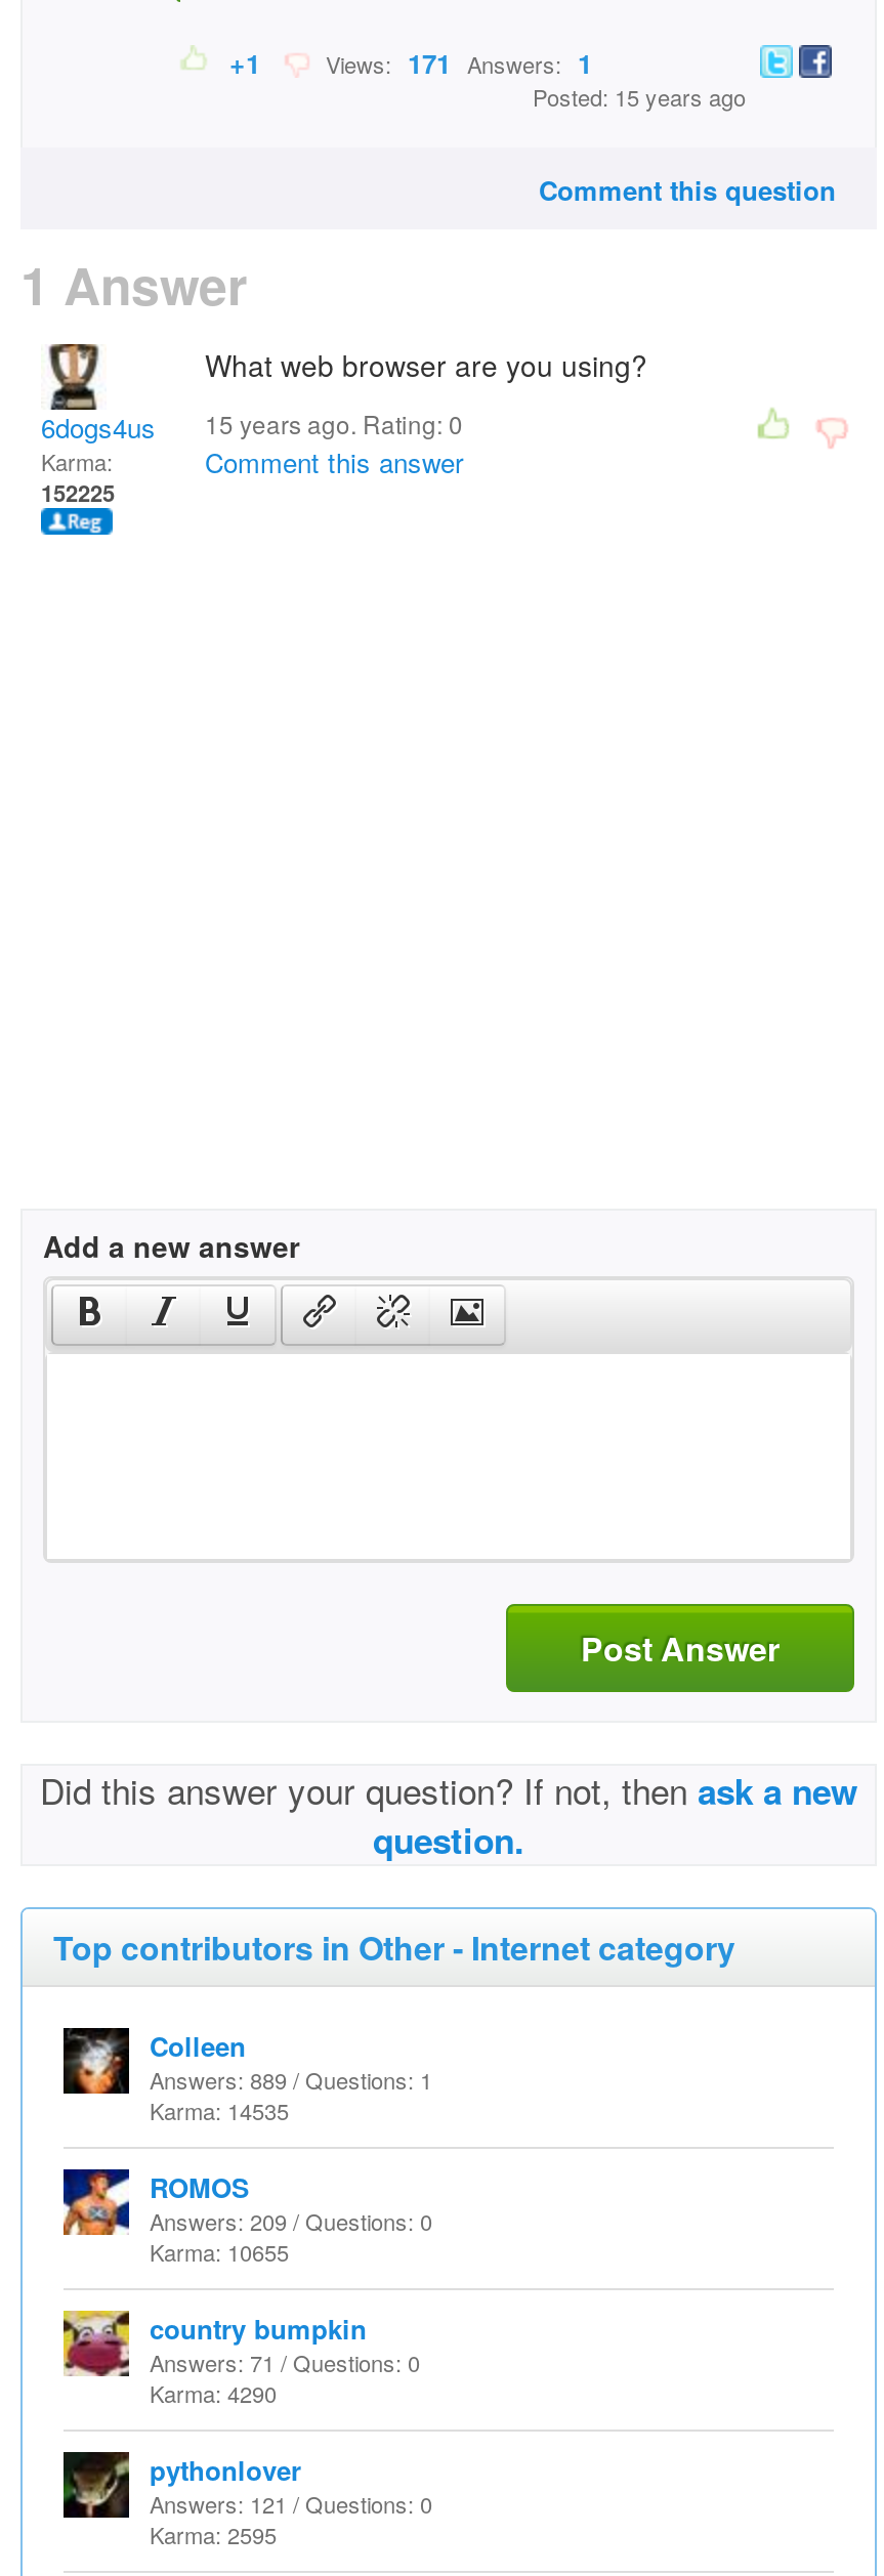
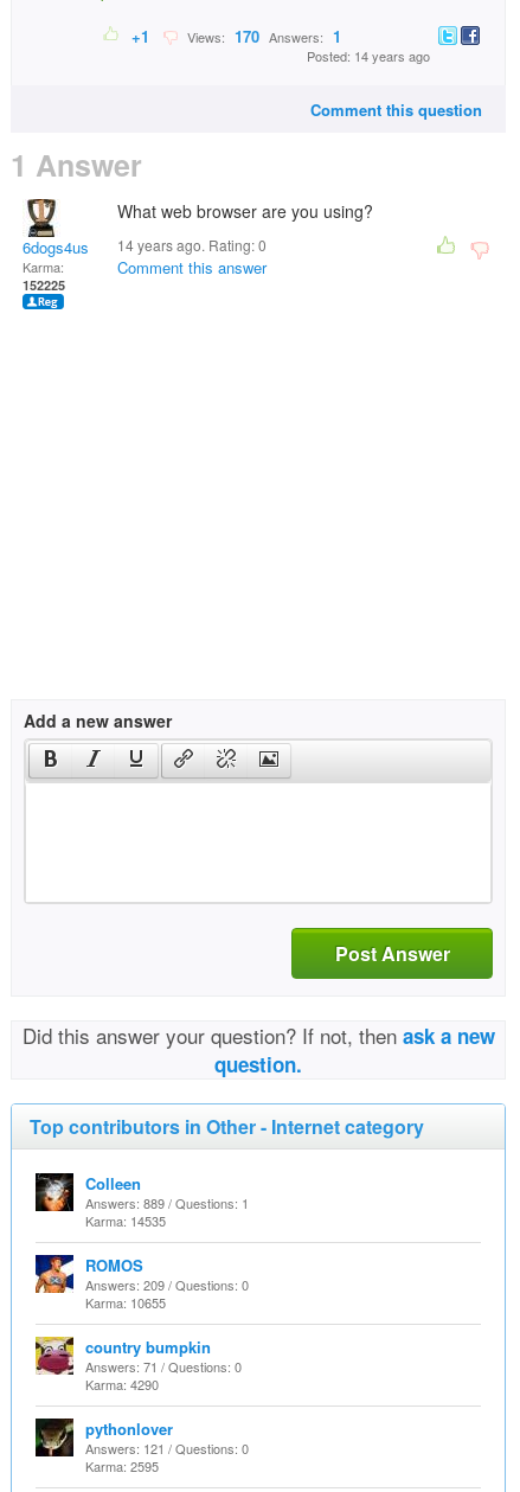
- Views: 171 Answers: 1
+ Views: 170 Answers: 1

- Posted: 15 years ago
+ Posted: 14 years ago

- 15 years ago. Rating: 0
+ 14 years ago. Rating: 0
